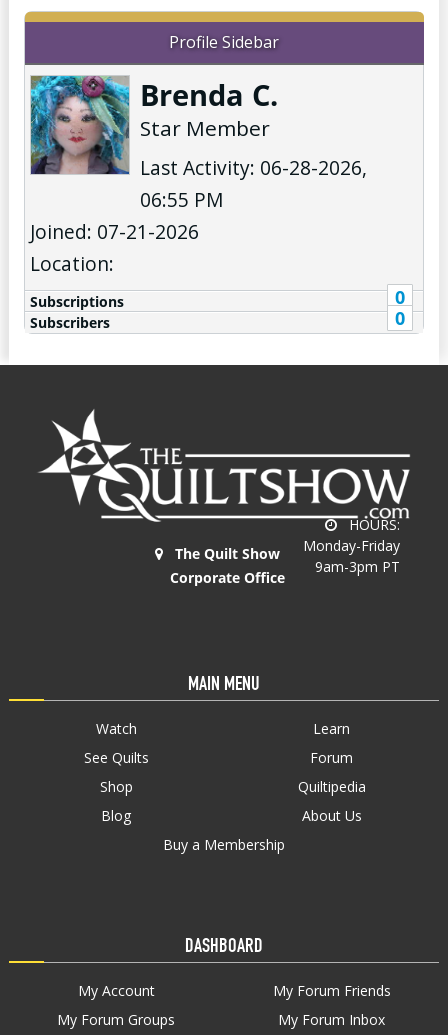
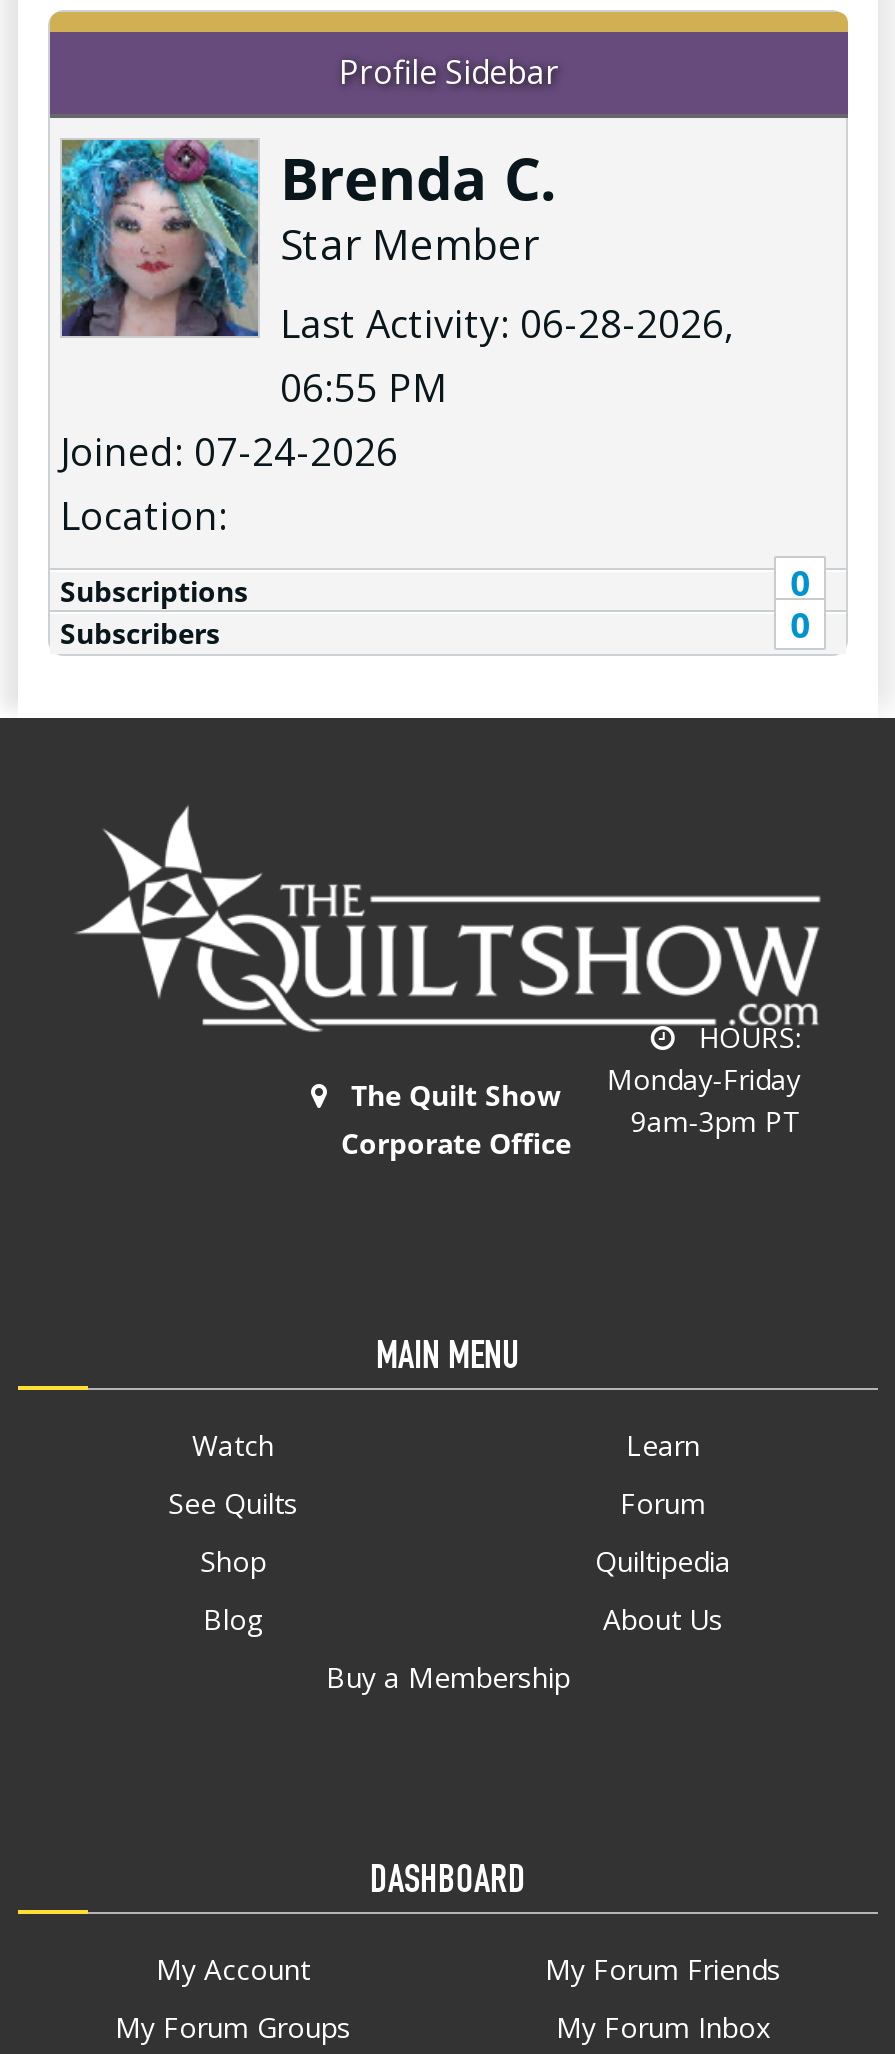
- Joined: 07-21-2026
+ Joined: 07-24-2026
